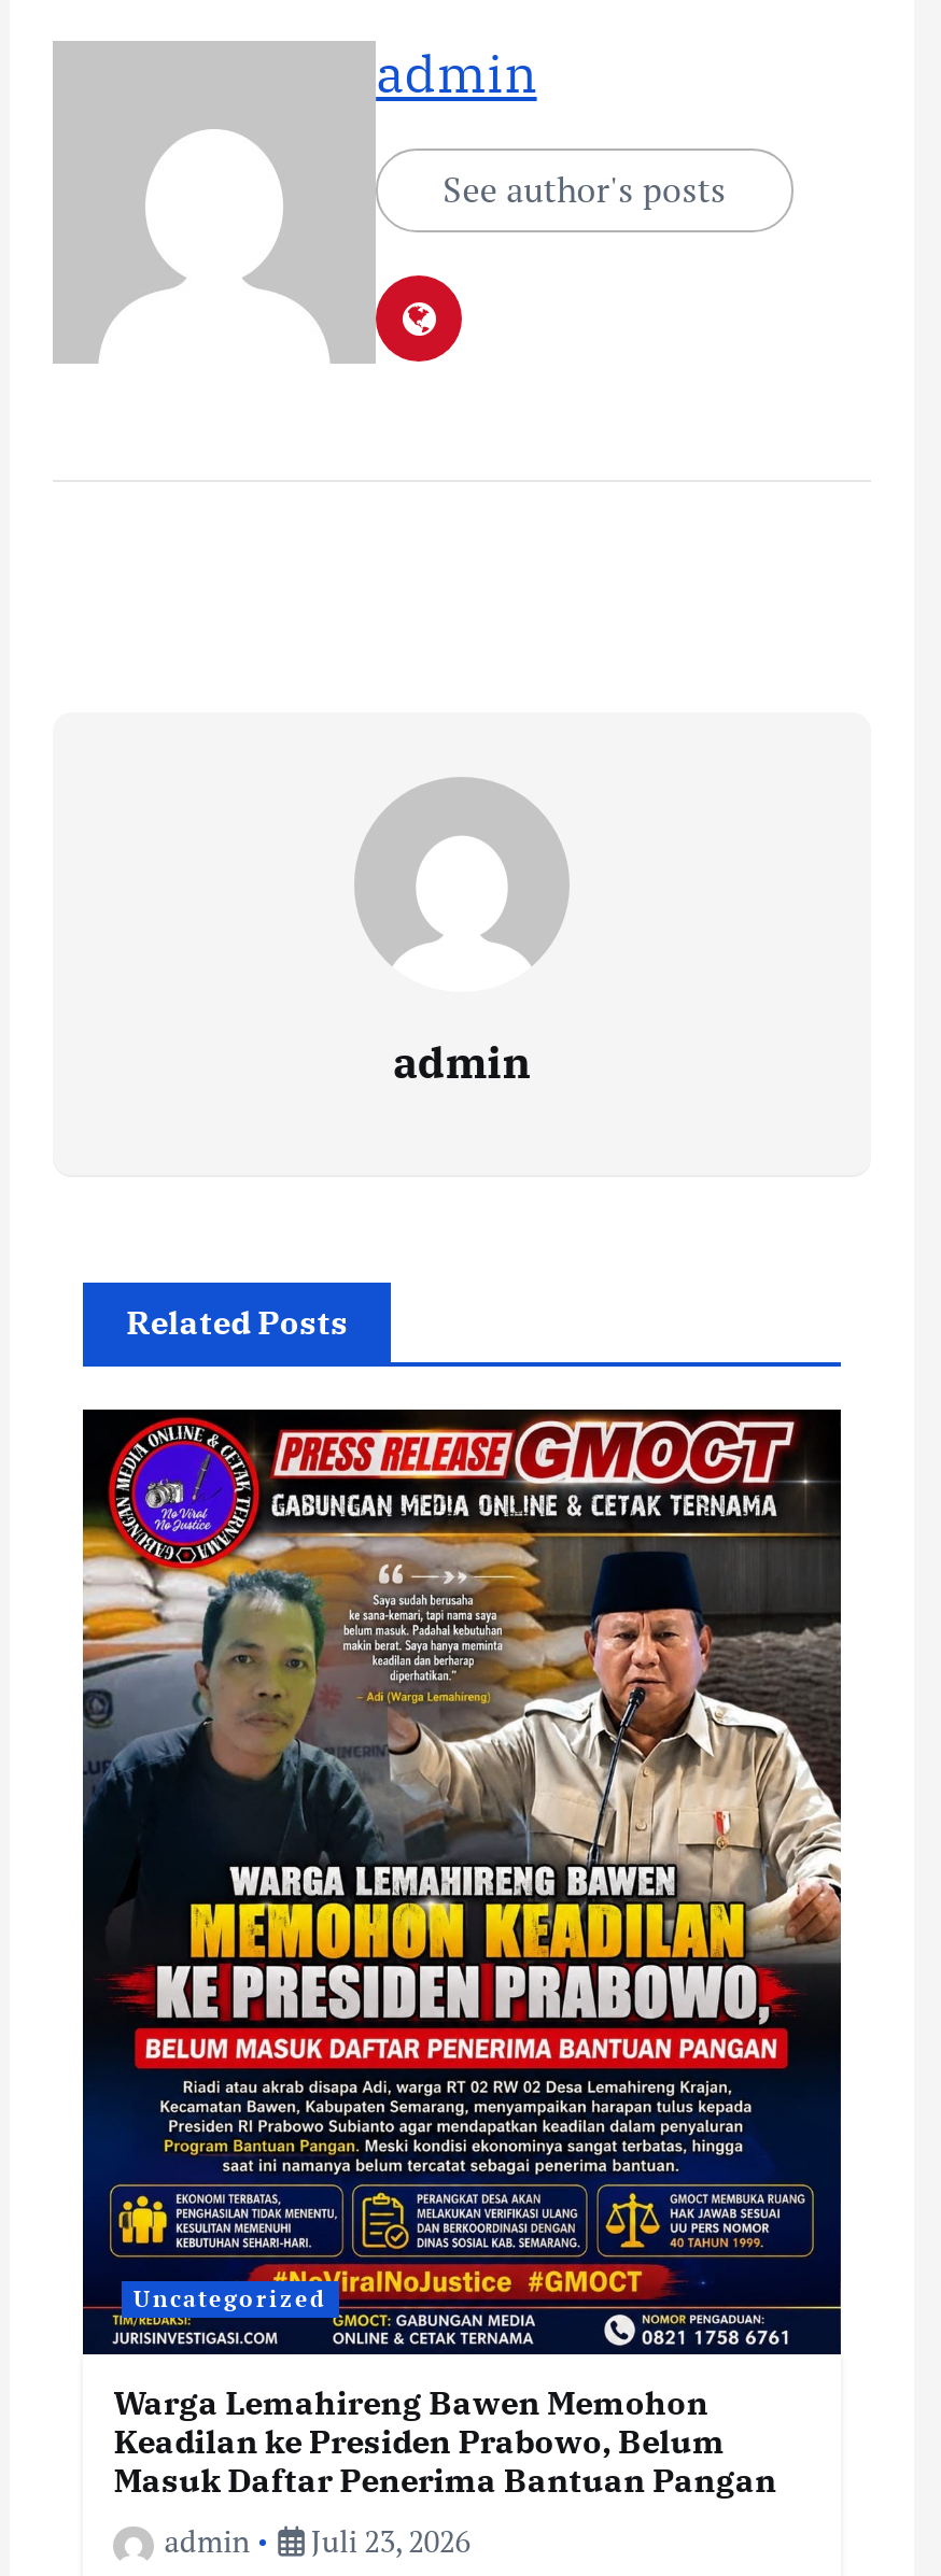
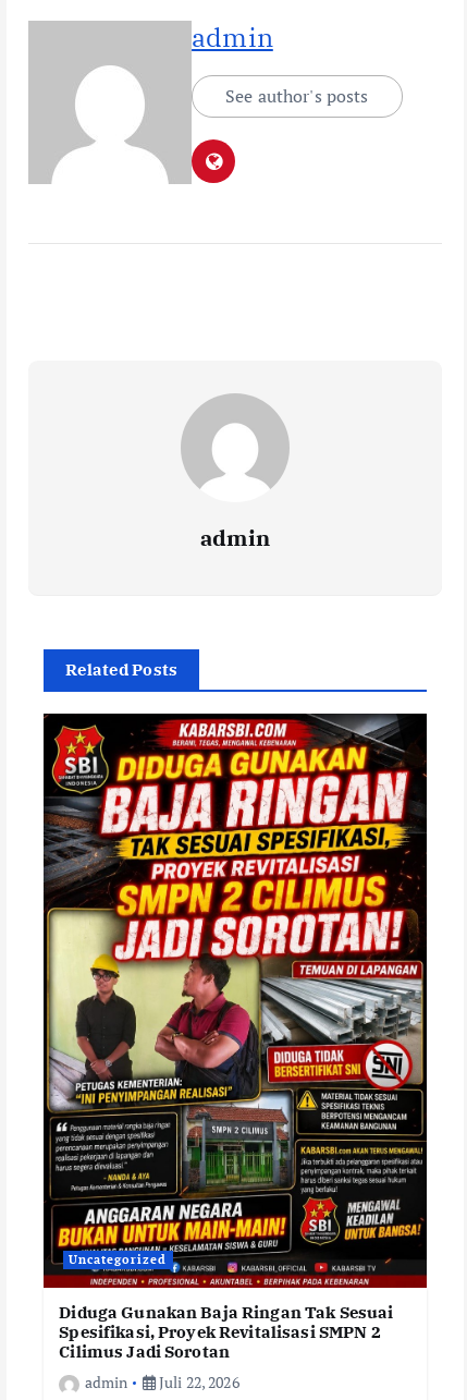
- [image]
- Warga Lemahireng Bawen Memohon
- Keadilan ke Presiden Prabowo, Belum
- Masuk Daftar Penerima Bantuan Pangan
+ [image]
+ Diduga Gunakan Baja Ringan Tak Sesuai
+ Spesifikasi, Proyek Revitalisasi SMPN 2
+ Cilimus Jadi Sorotan

- admin Juli 23, 2026
+ admin Juli 22, 2026
